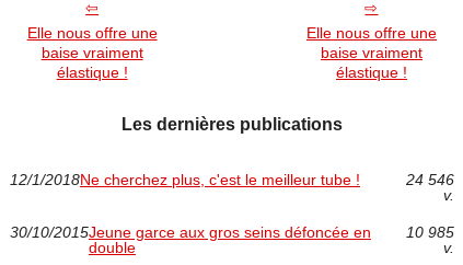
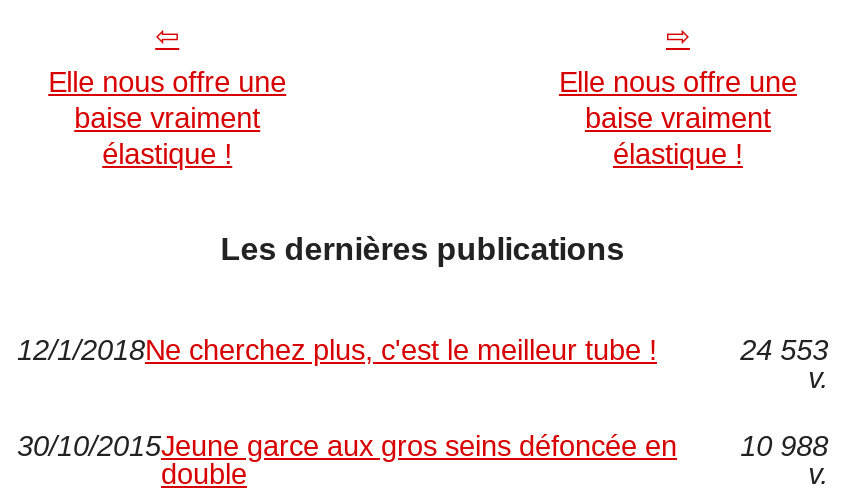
- 24 546
+ 24 553

- 30/10/2015Jeune garce aux gros seins défoncée en 10 985
+ 30/10/2015Jeune garce aux gros seins défoncée en 10 988
